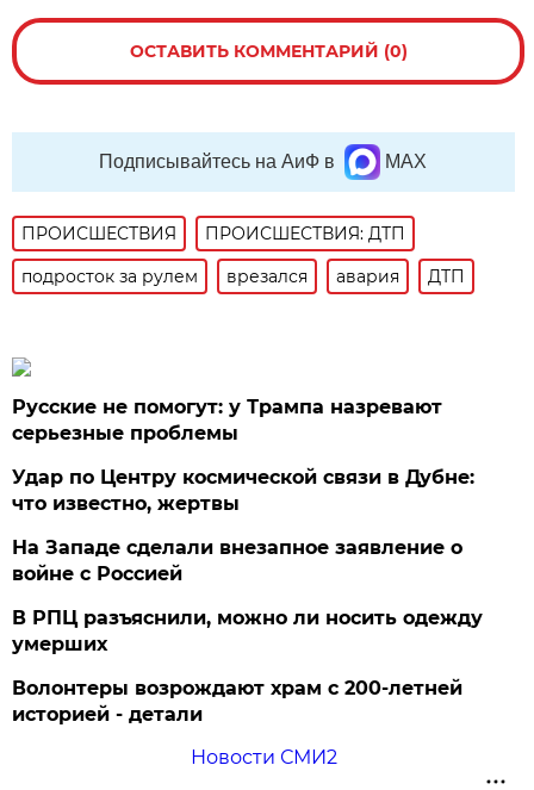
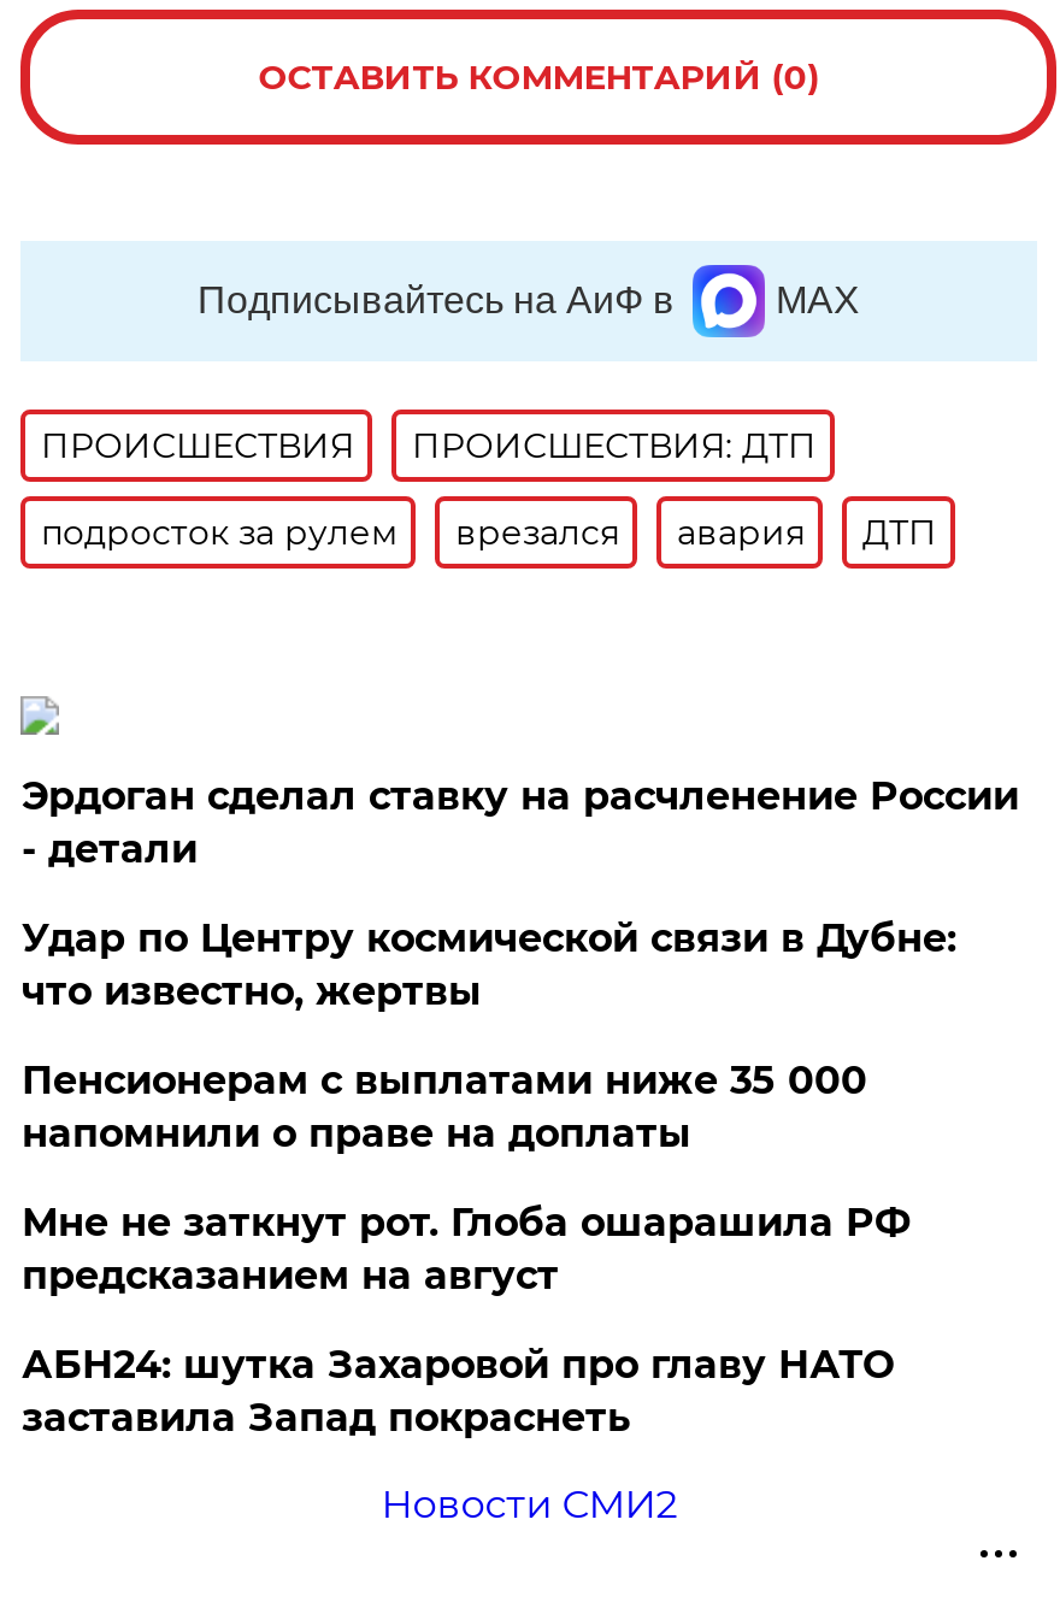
- Русские не помогут: у Трампа назревают
- серьезные проблемы
+ Эрдоган сделал ставку на расчленение России
+ - детали

- На Западе сделали внезапное заявление о
- войне с Россией
+ Пенсионерам с выплатами ниже 35 000
+ напомнили о праве на доплаты

- В РПЦ разъяснили, можно ли носить одежду
- умерших
+ Мне не заткнут рот. Глоба ошарашила РФ
+ предсказанием на август

- Волонтеры возрождают храм с 200-летней
- историей - детали
+ АБН24: шутка Захаровой про главу НАТО
+ заставила Запад покраснеть
